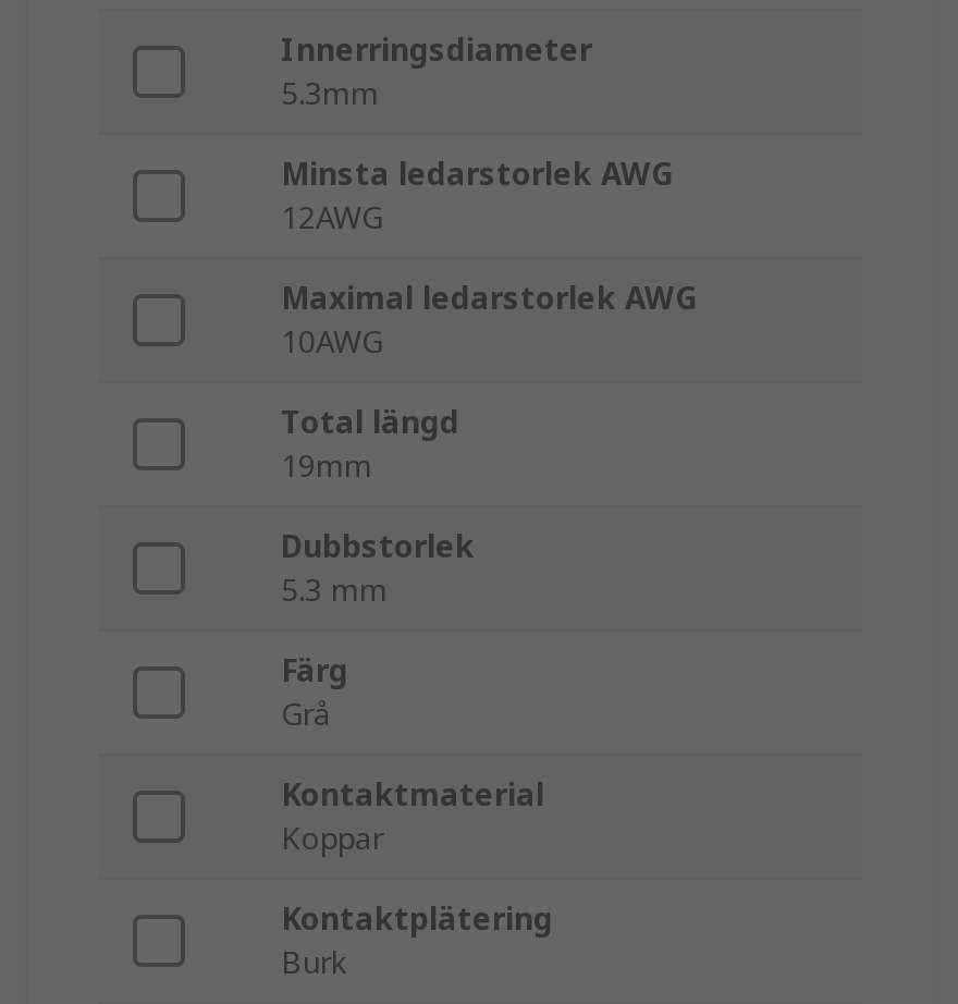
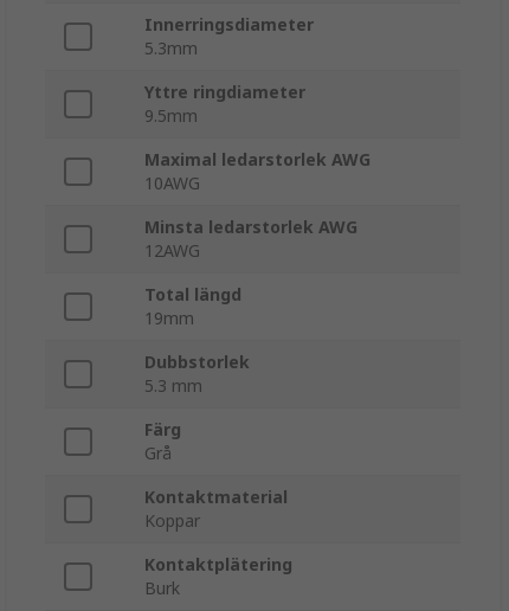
+ Yttre ringdiameter
+ 9.5mm

moved down: Minsta ledarstorlek AWG | 12AWG
